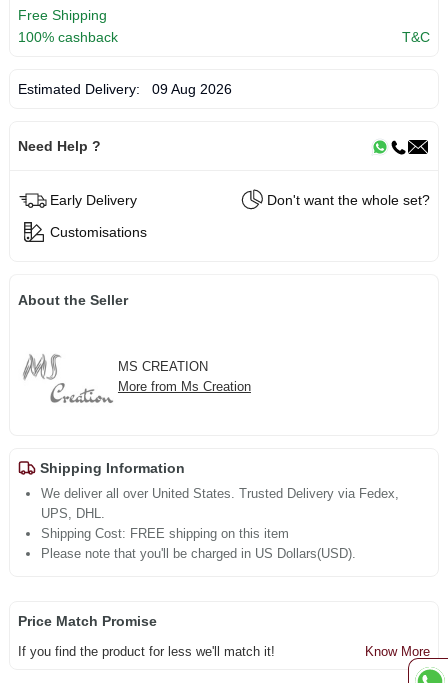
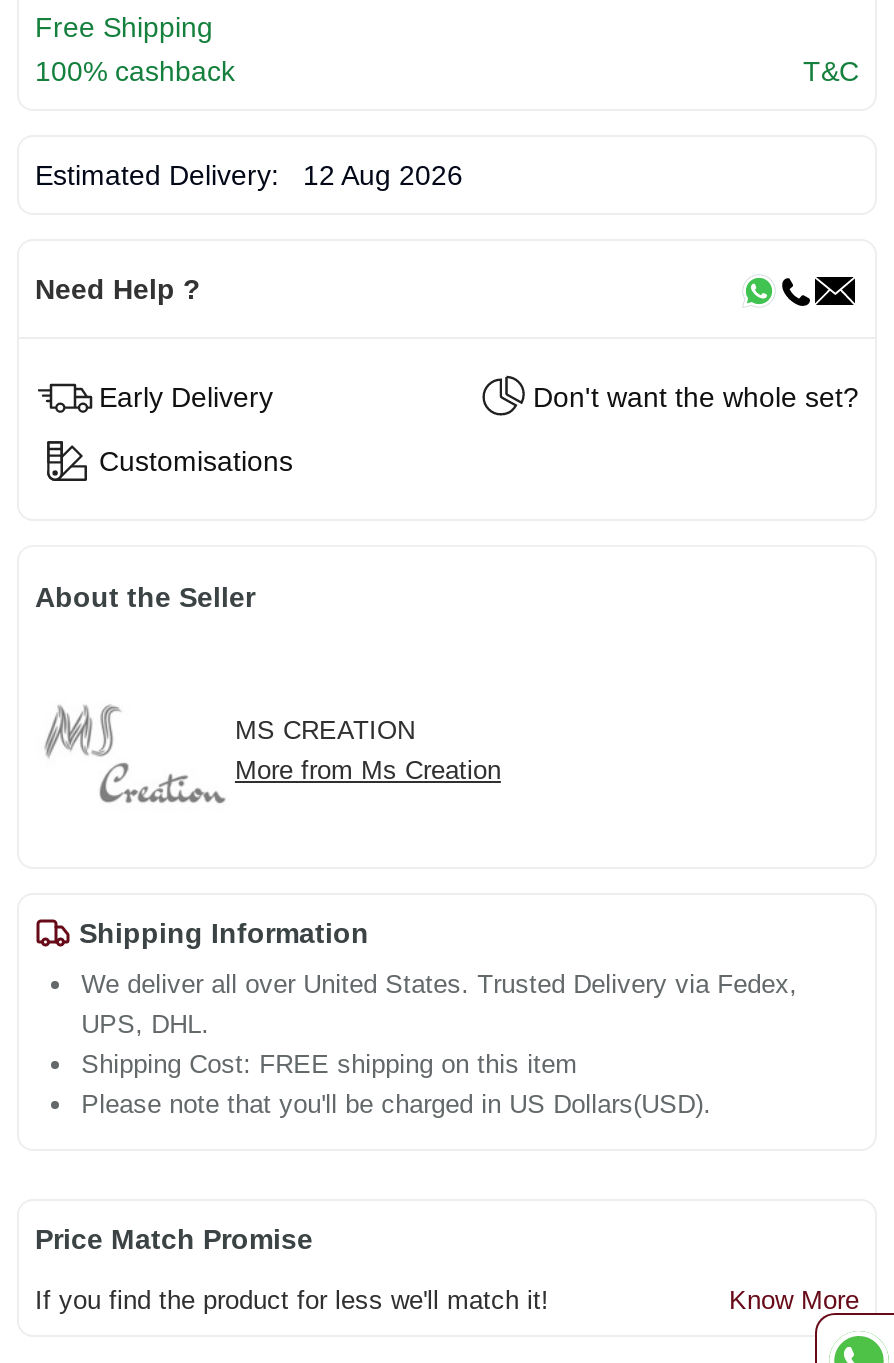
- Estimated Delivery: 09 Aug 2026
+ Estimated Delivery: 12 Aug 2026
